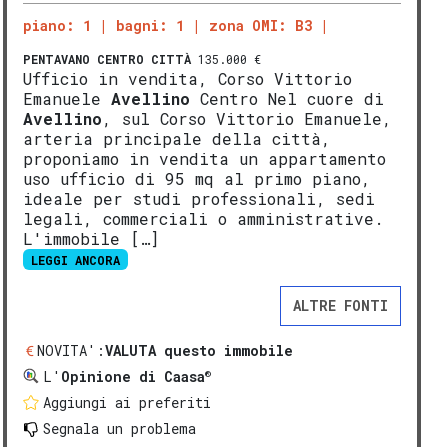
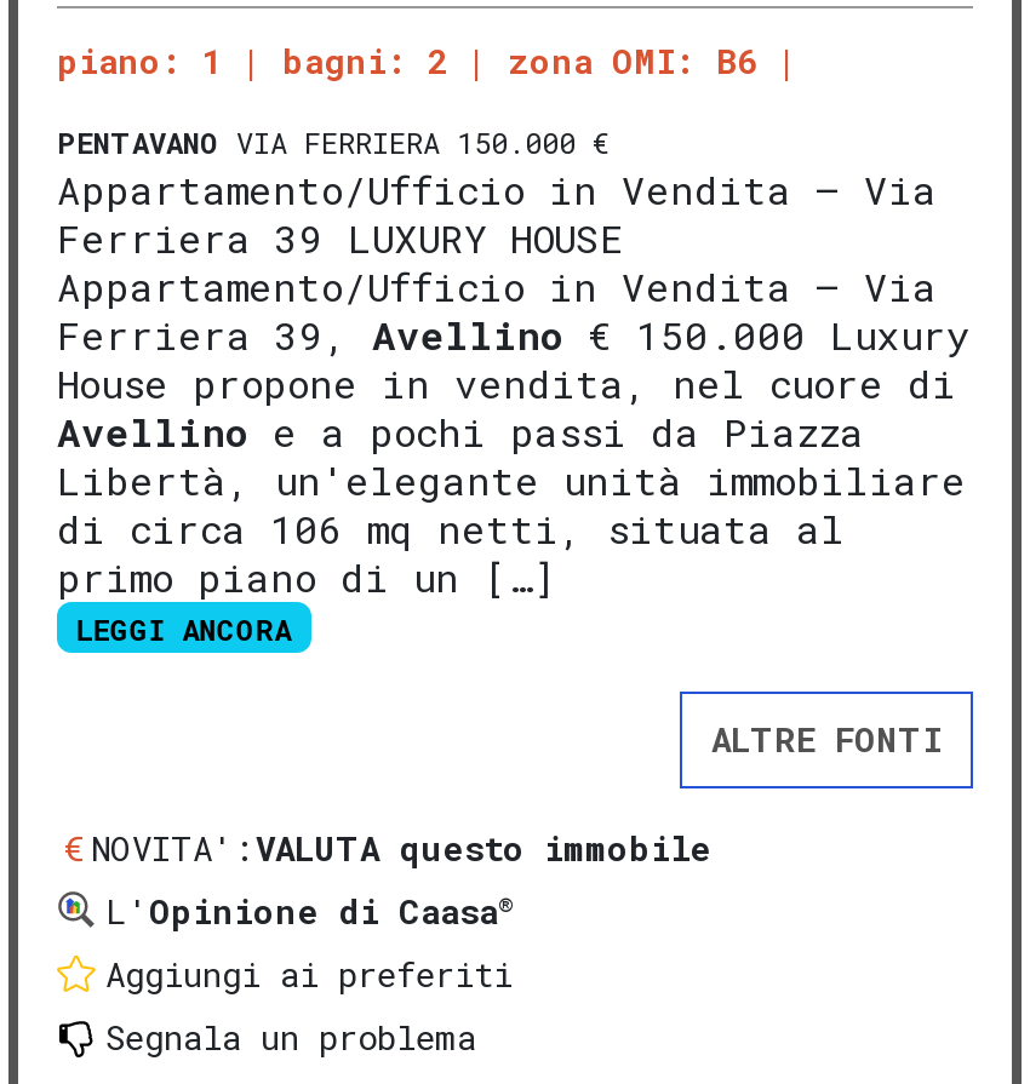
- bagni: 1
- zona OMI: B3
+ bagni: 2
+ zona OMI: B6

- PENTAVANO CENTRO CITTÀ 135.000 €
- Ufficio in vendita, Corso Vittorio
- Emanuele Avellino Centro Nel cuore di
- Avellino, sul Corso Vittorio Emanuele,
- arteria principale della città,
- proponiamo in vendita un appartamento
- uso ufficio di 95 mq al primo piano,
- ideale per studi professionali, sedi
- legali, commerciali o amministrative.
- L'immobile […]
+ PENTAVANO VIA FERRIERA 150.000 €
+ Appartamento/Ufficio in Vendita – Via
+ Ferriera 39 LUXURY HOUSE
+ Appartamento/Ufficio in Vendita – Via
+ Ferriera 39, Avellino € 150.000 Luxury
+ House propone in vendita, nel cuore di
+ Avellino e a pochi passi da Piazza
+ Libertà, un'elegante unità immobiliare
+ di circa 106 mq netti, situata al
+ primo piano di un […]
